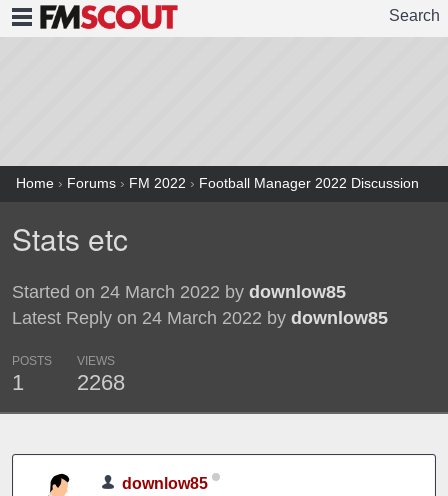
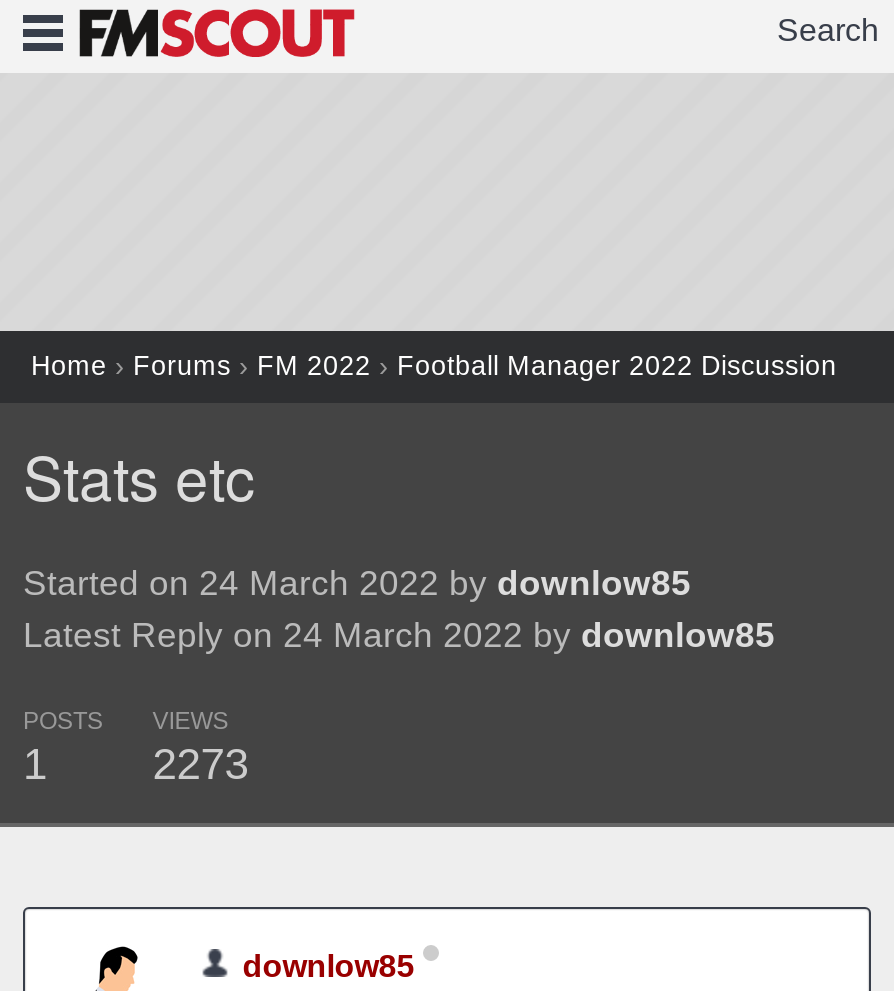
- 2268
+ 2273
